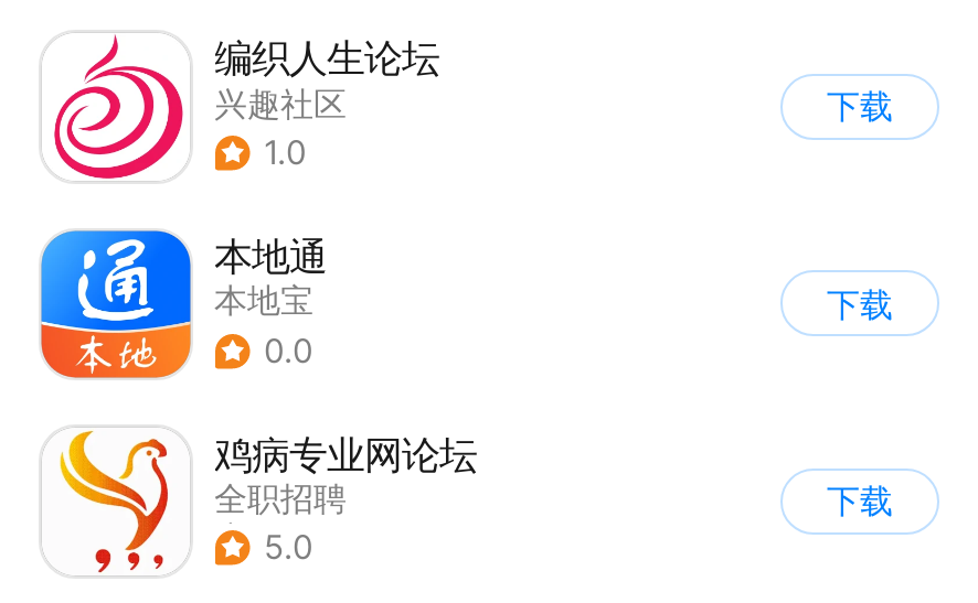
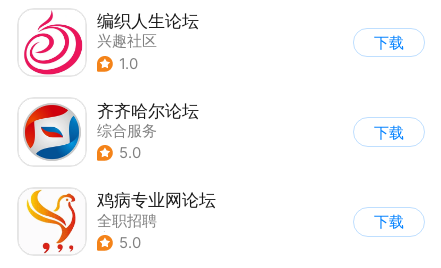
- [image]
- 本地通
- 本地宝
- 0.0
+ [image]
+ 齐齐哈尔论坛
+ 综合服务
+ 5.0
